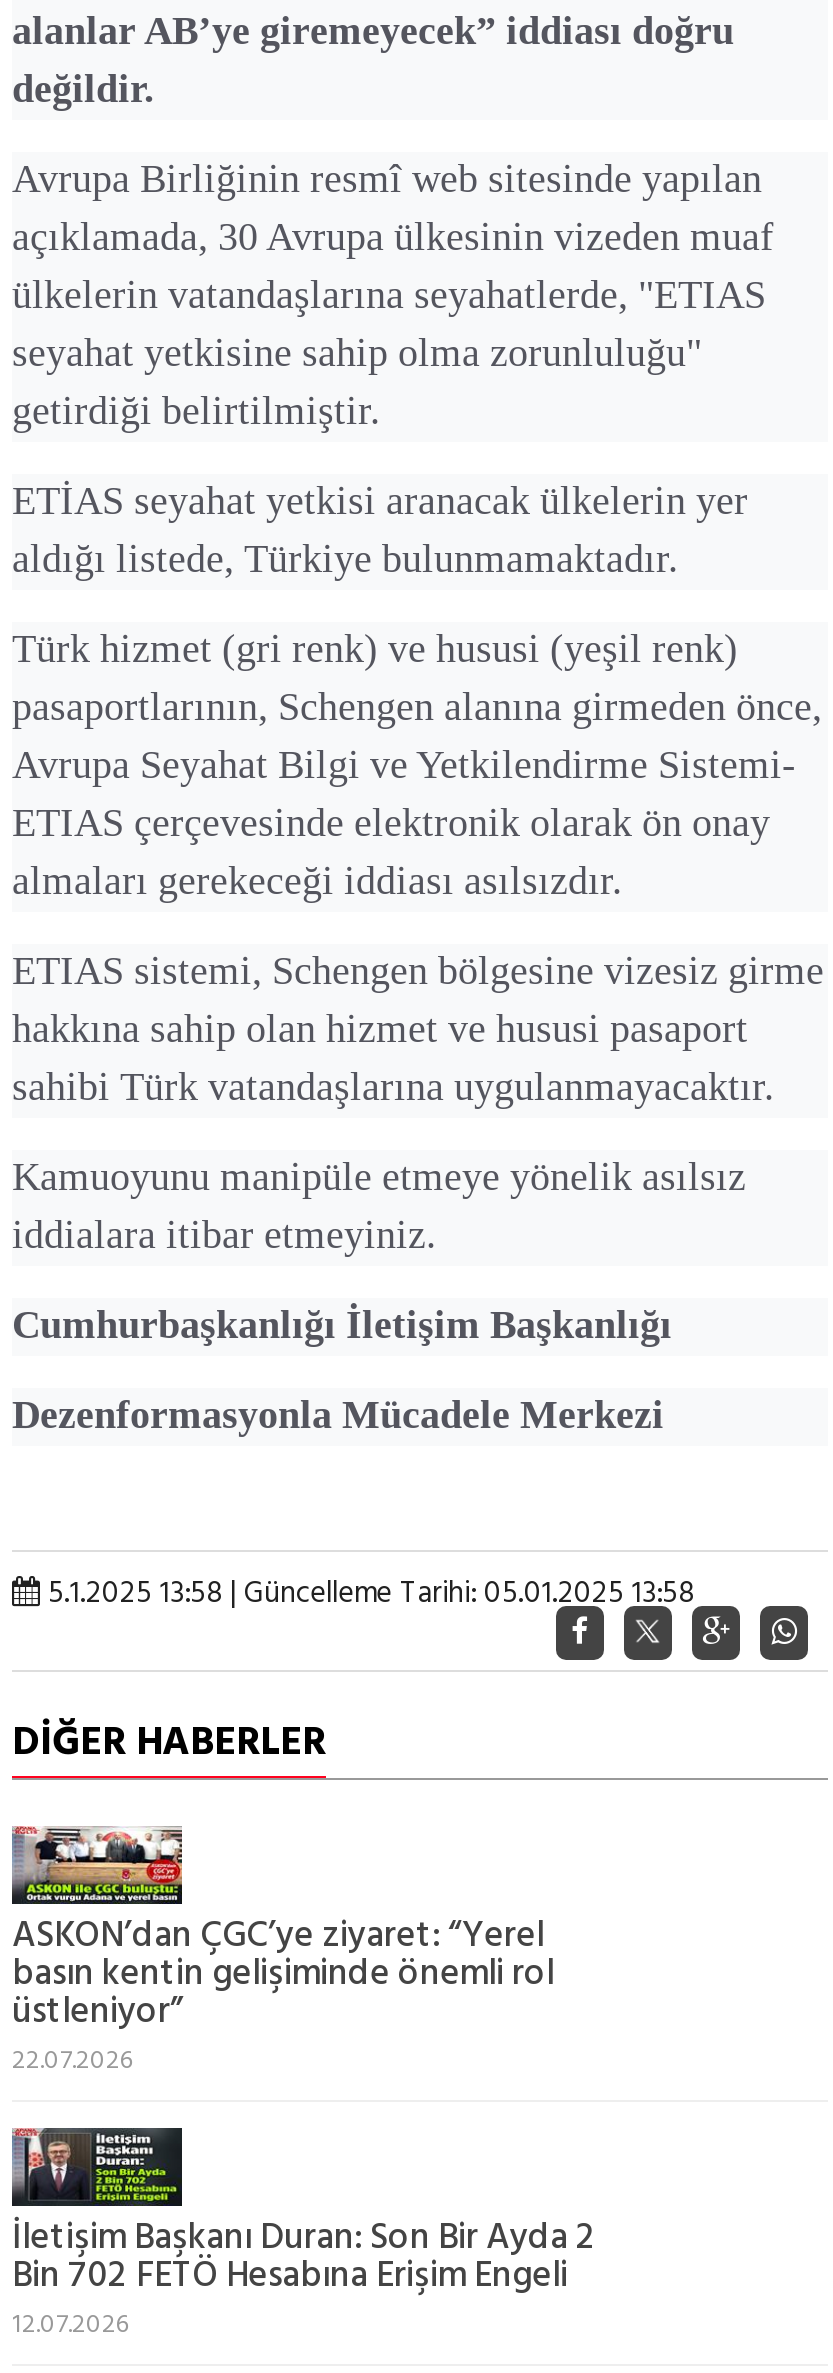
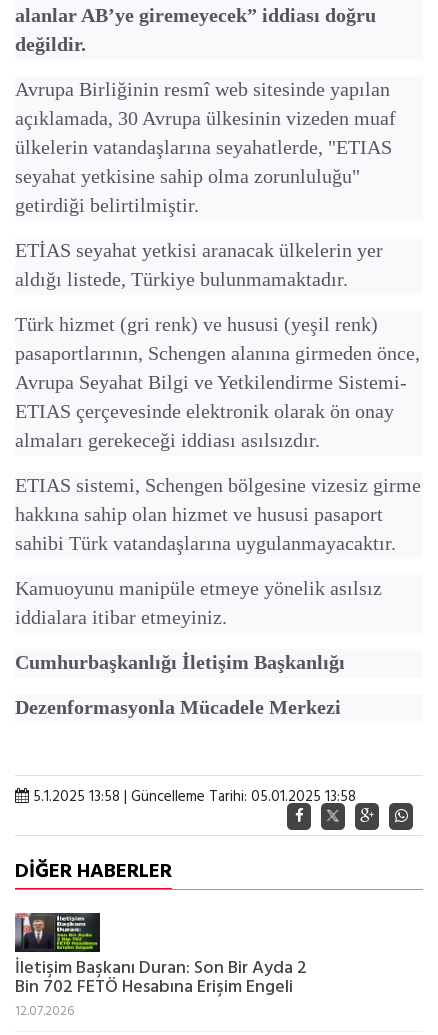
- [image]
- ASKON’dan ÇGC’ye ziyaret: “Yerel
- basın kentin gelişiminde önemli rol
- üstleniyor”
- 22.07.2026
